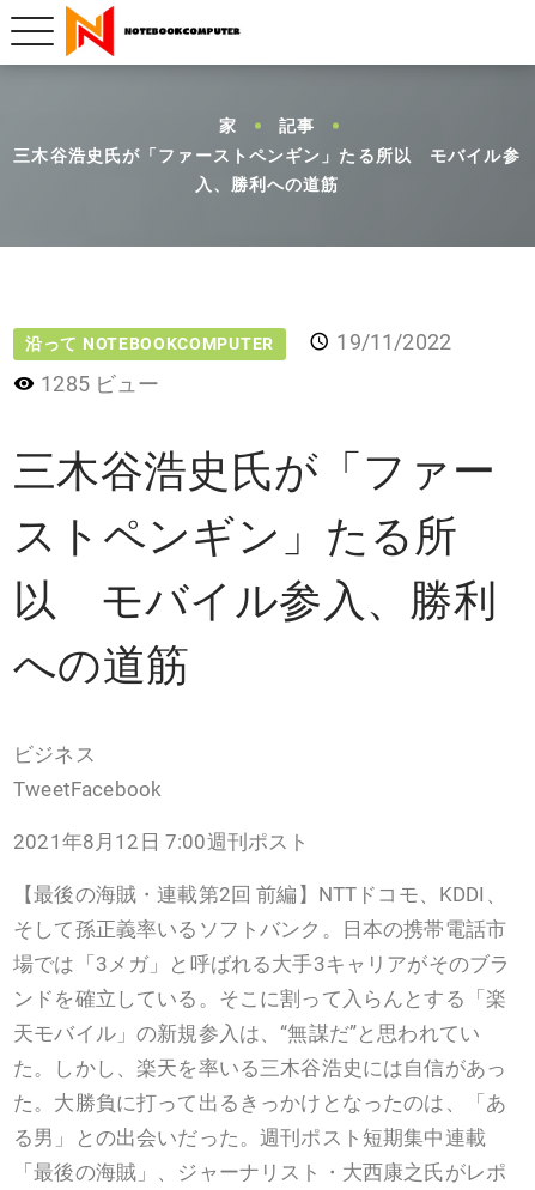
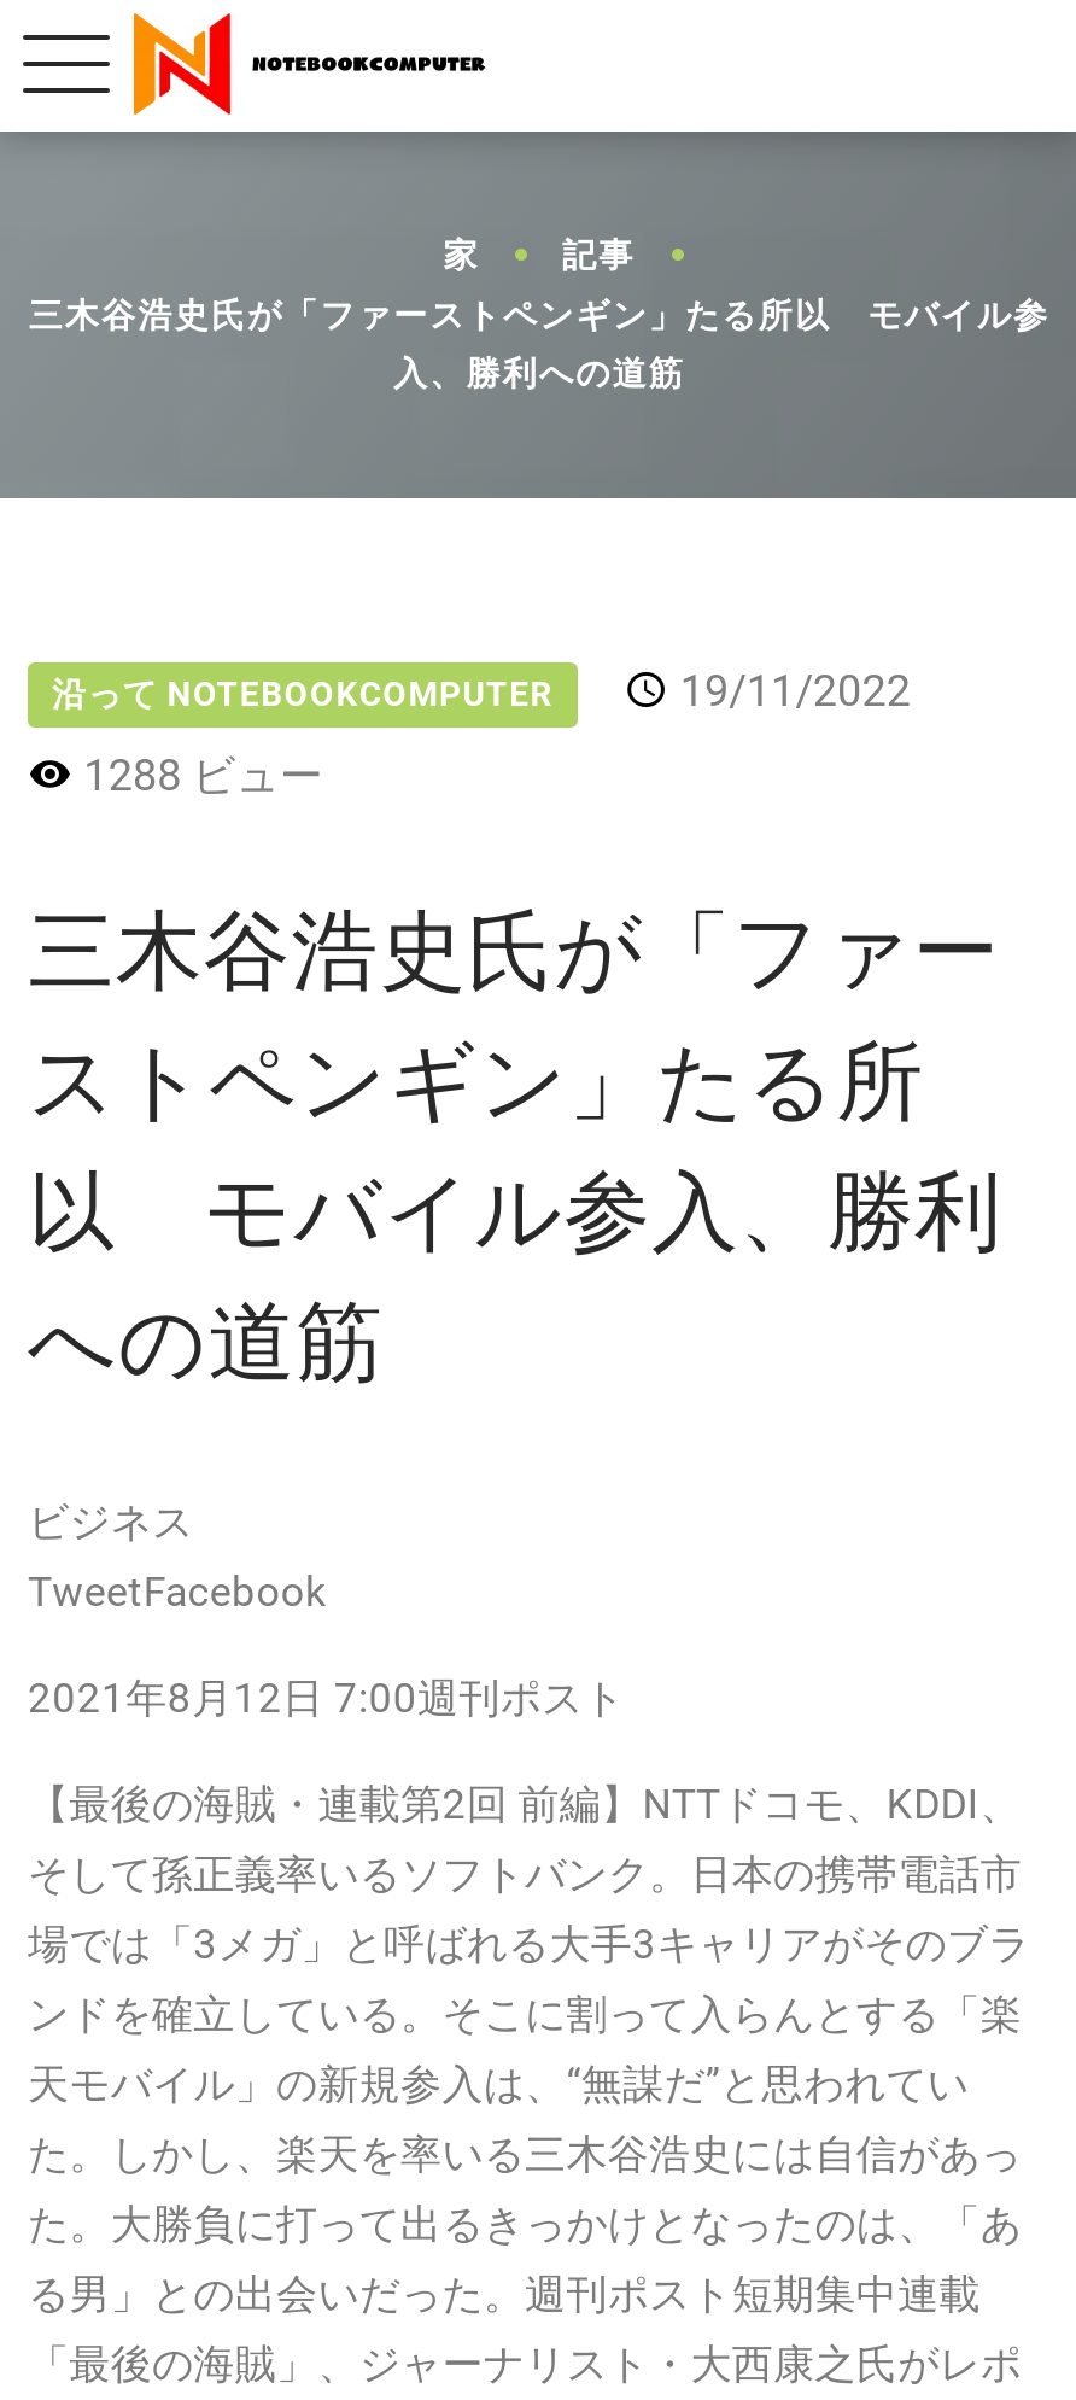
- 1285 ビュー
+ 1288 ビュー
